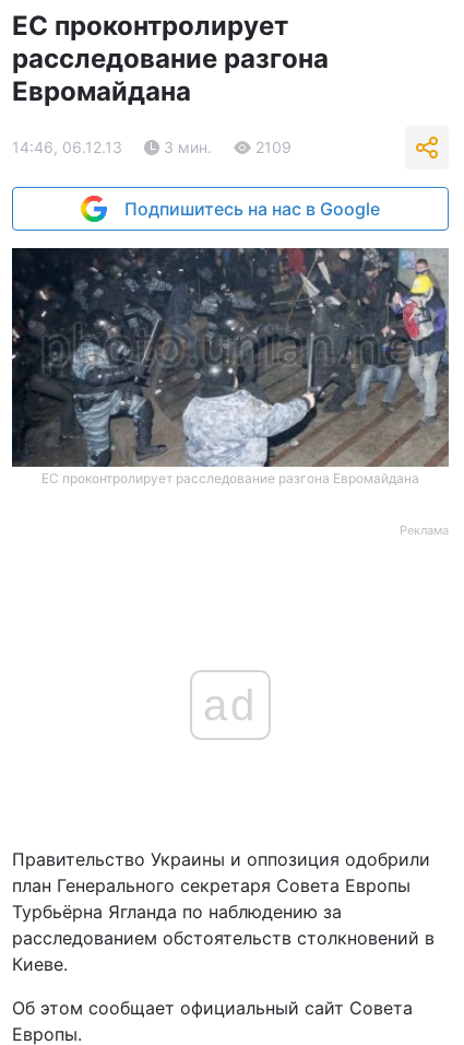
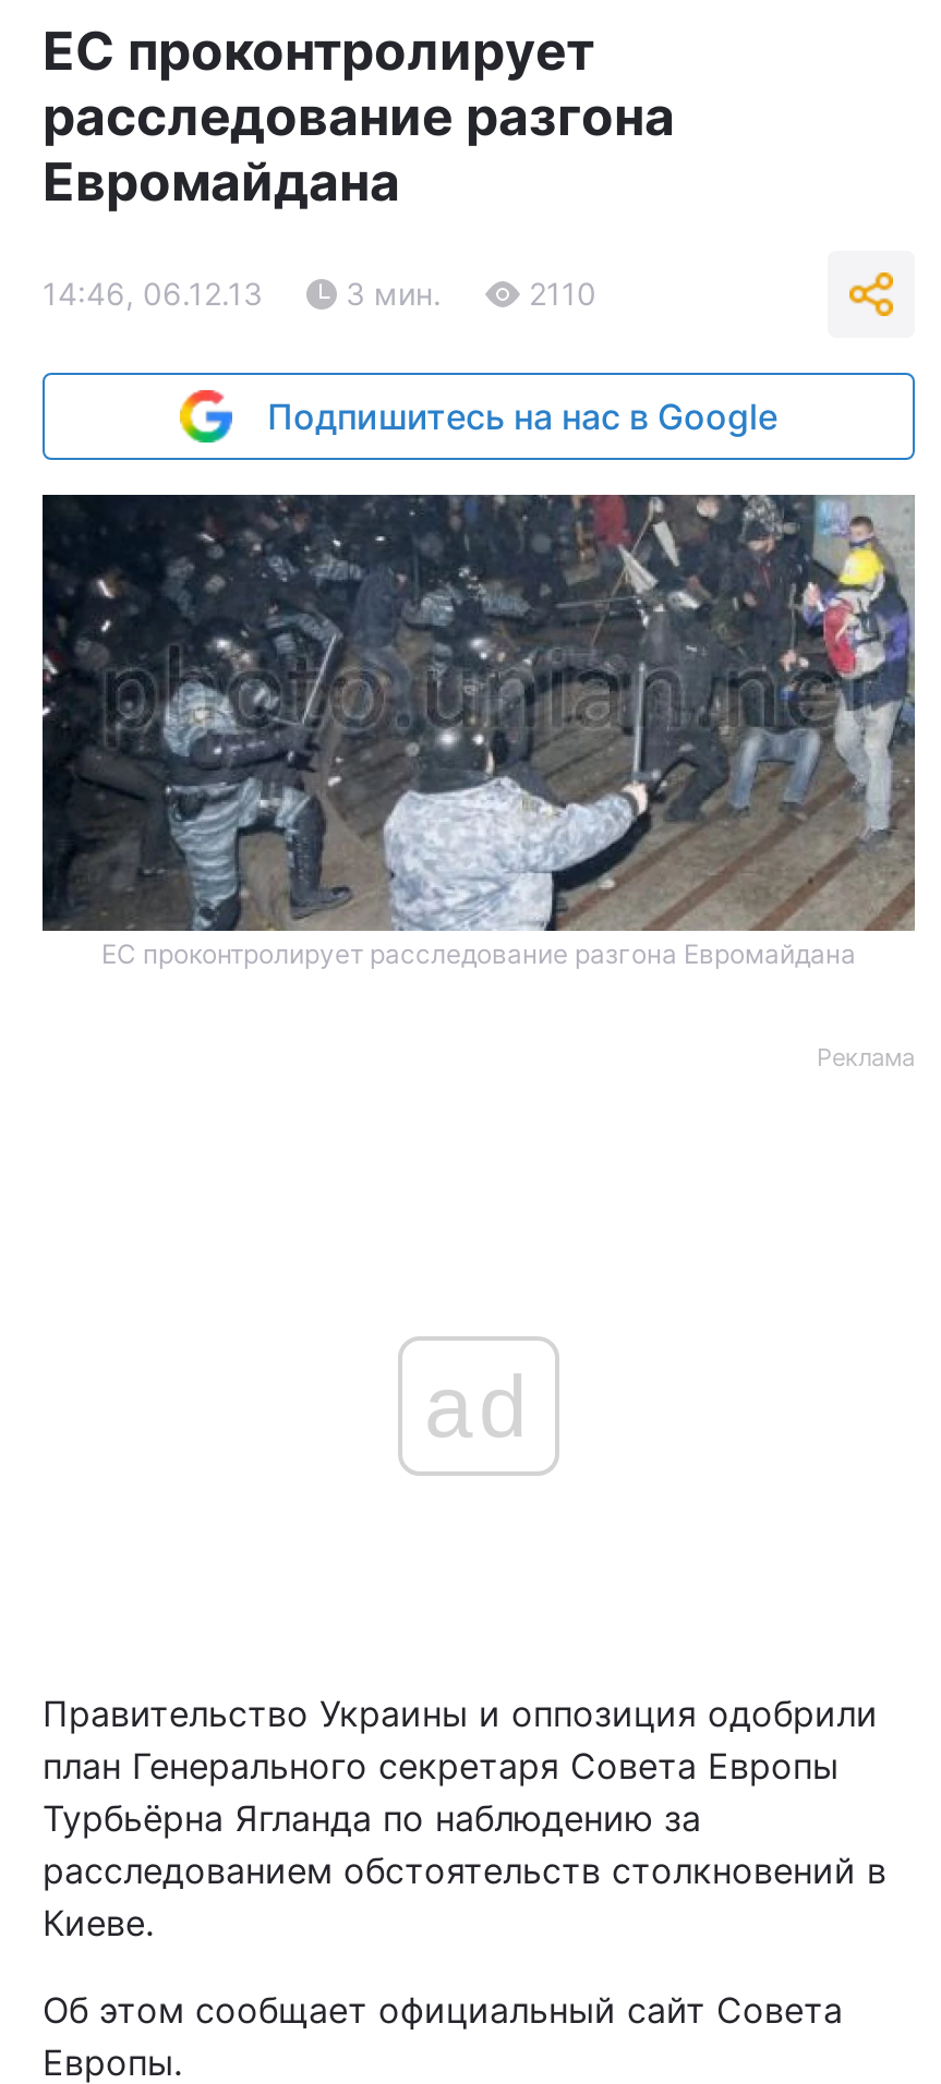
- 2109
+ 2110
